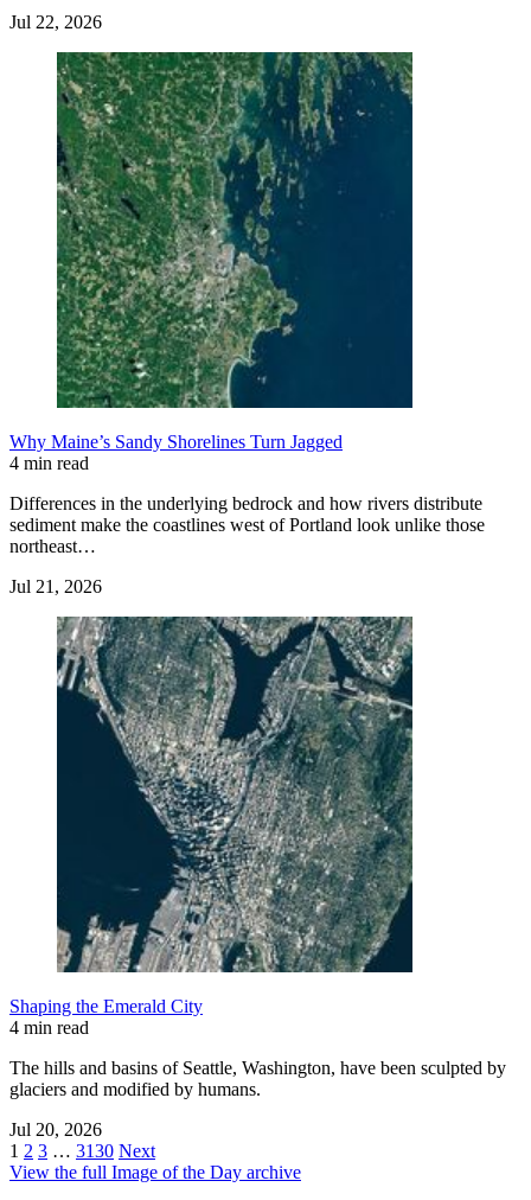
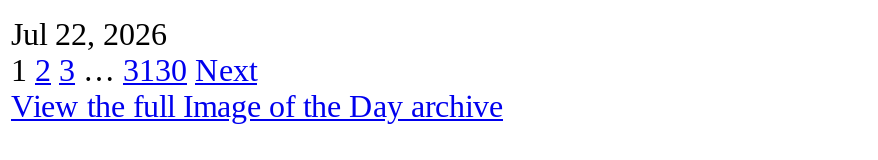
- [image]
- Why Maine’s Sandy Shorelines Turn Jagged
- 4 min read
- Differences in the underlying bedrock and how rivers distribute
- sediment make the coastlines west of Portland look unlike those
- northeast…
- Jul 21, 2026

- [image]
- Shaping the Emerald City
- 4 min read
- The hills and basins of Seattle, Washington, have been sculpted by
- glaciers and modified by humans.
- Jul 20, 2026
